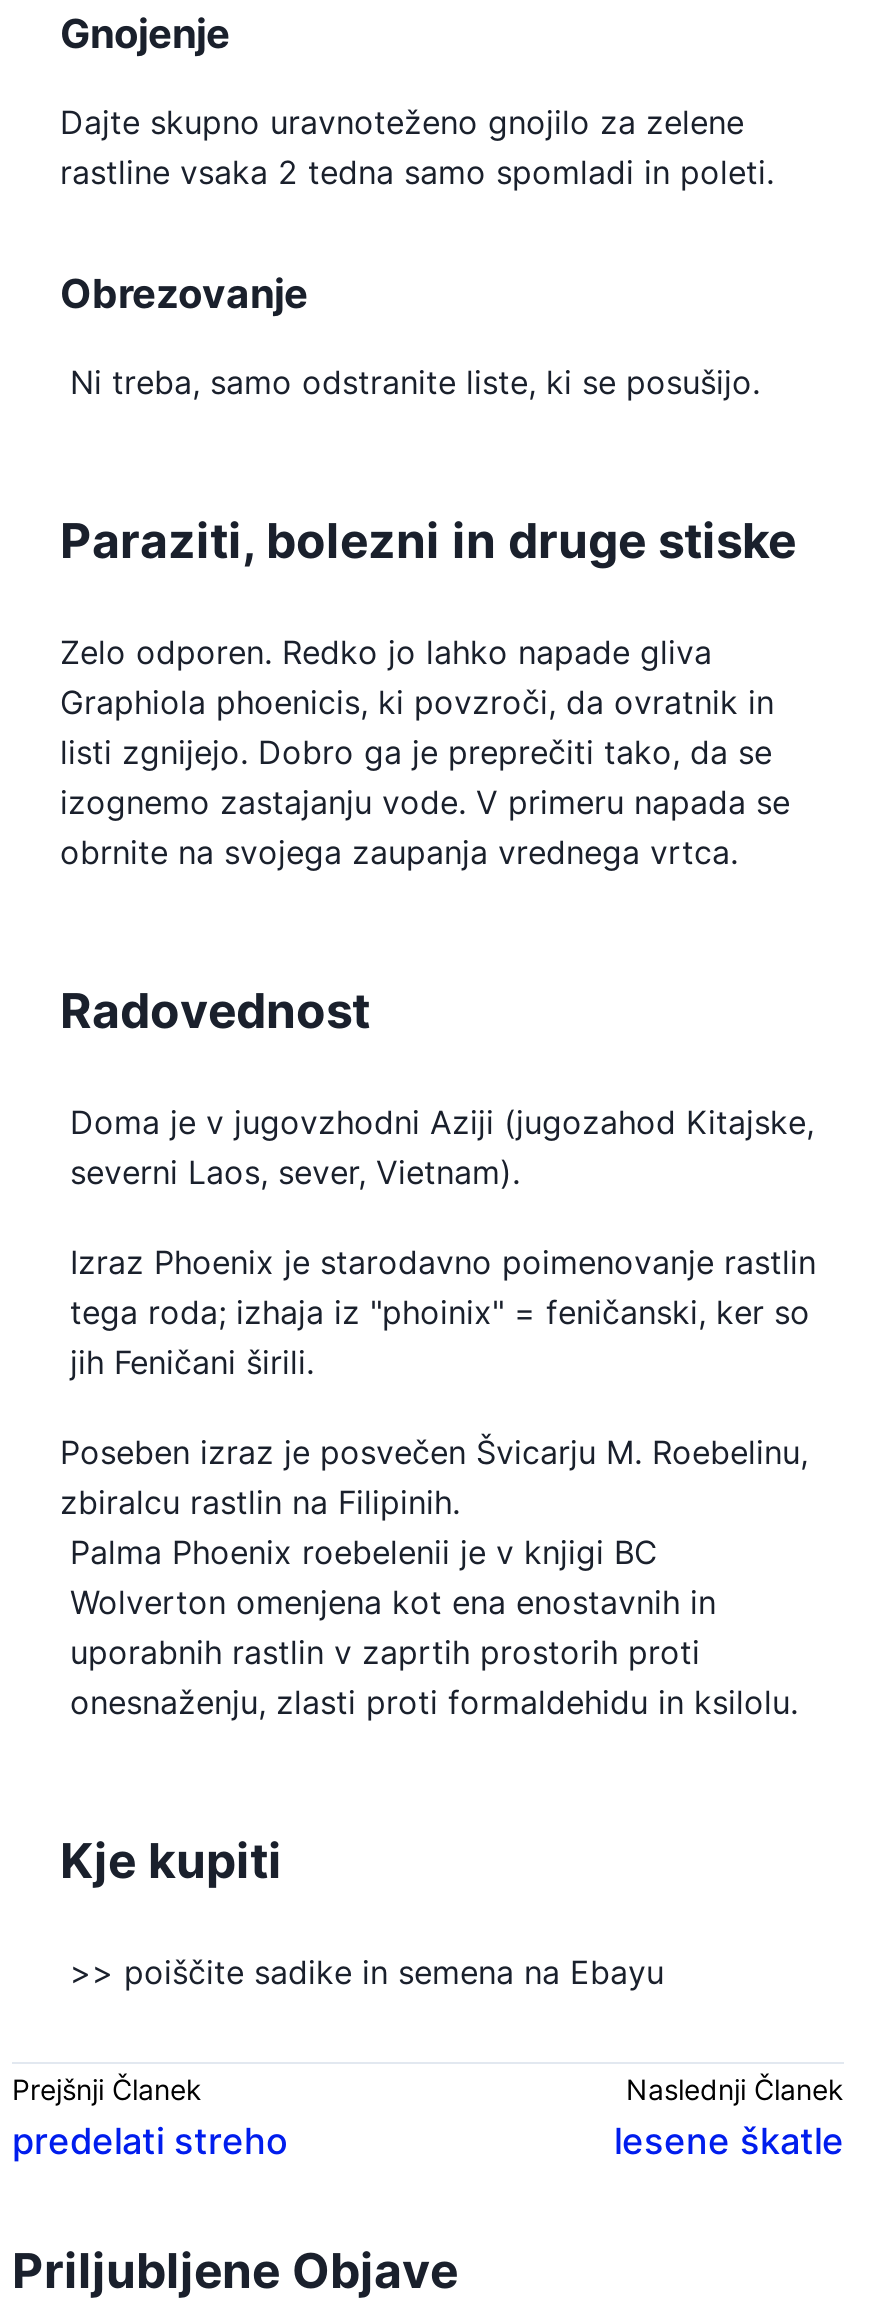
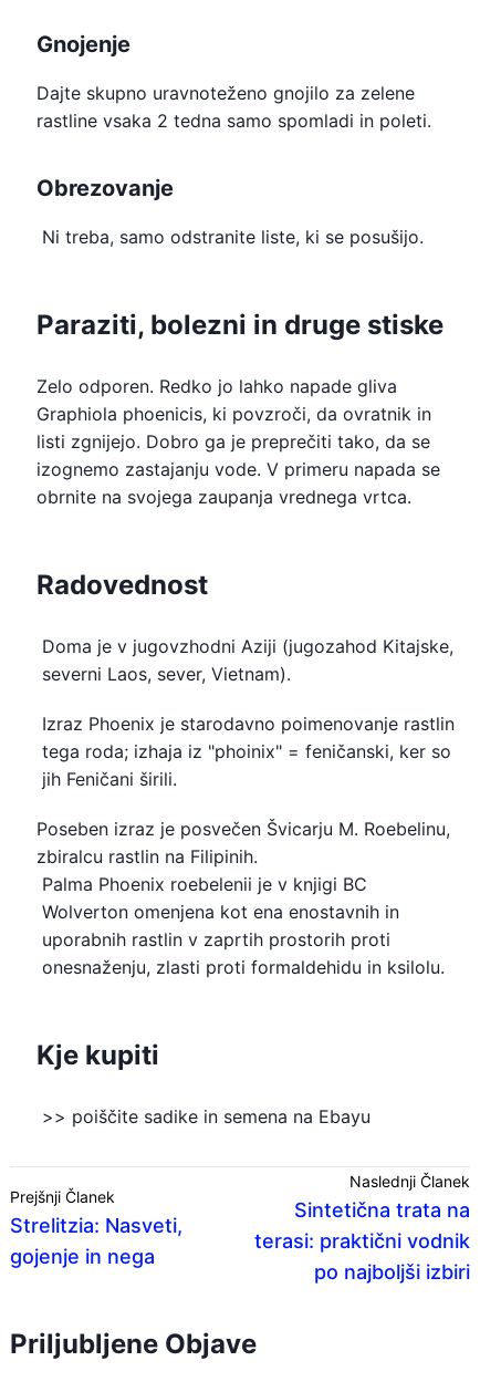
- predelati streho
+ Strelitzia: Nasveti,
+ gojenje in nega

- lesene škatle
+ Sintetična trata na
+ terasi: praktični vodnik
+ po najboljši izbiri
